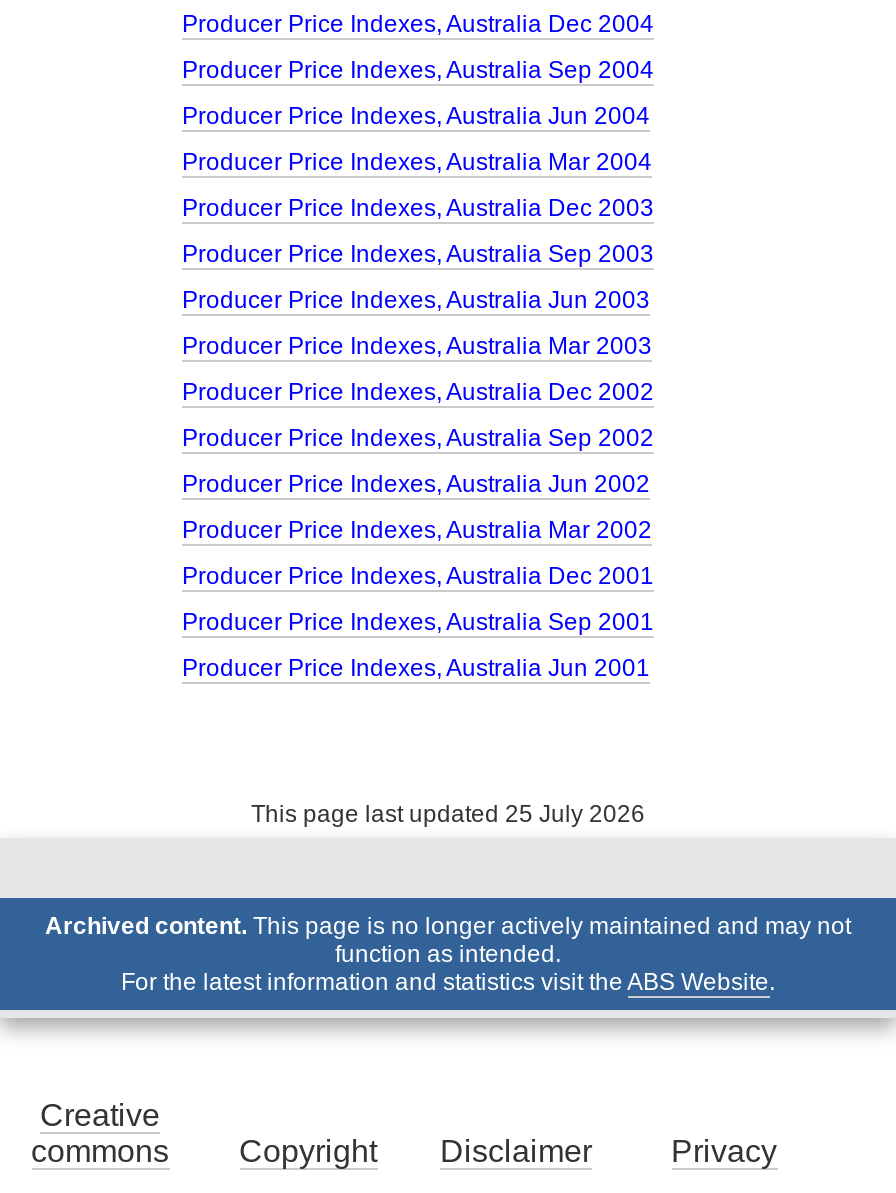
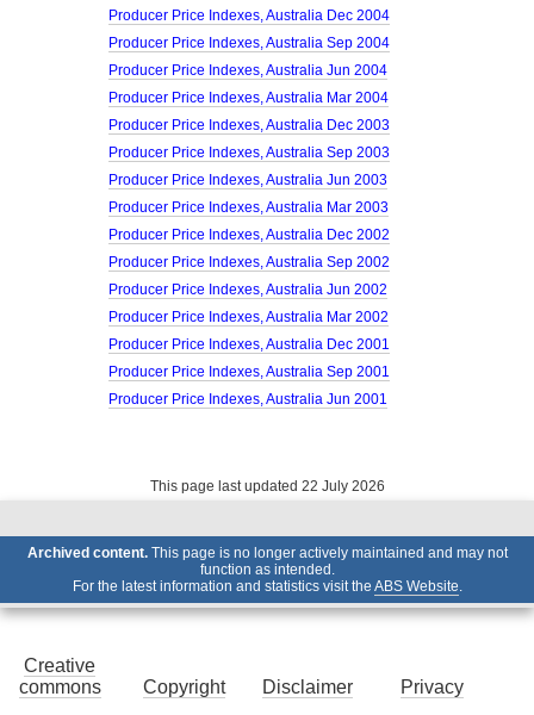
- This page last updated 25 July 2026
+ This page last updated 22 July 2026
